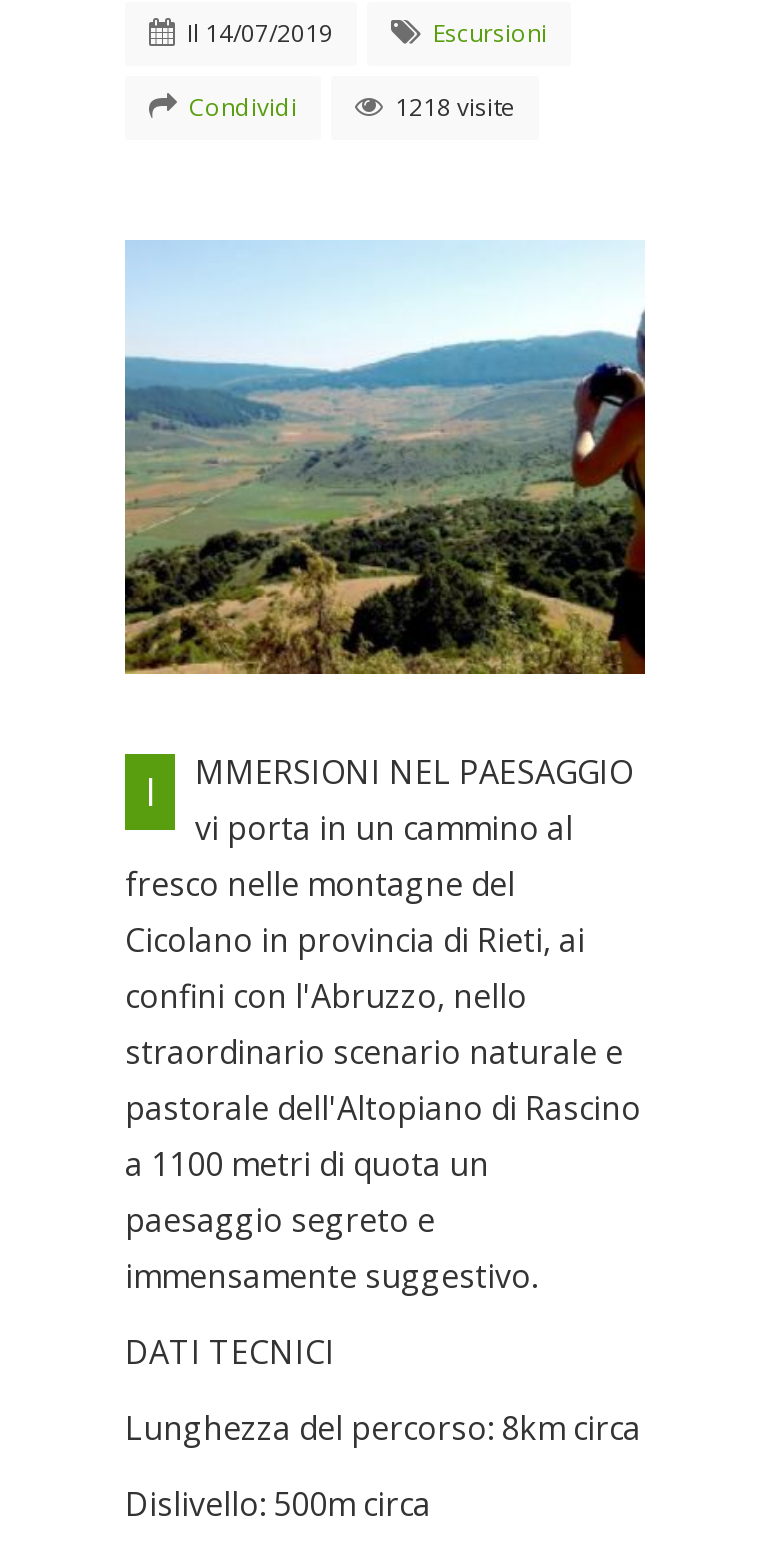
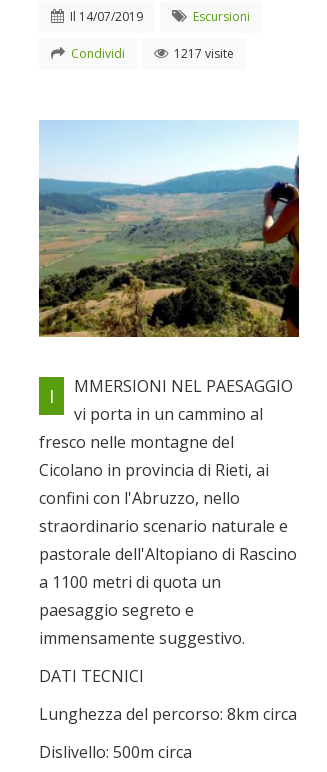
- 1218 visite
+ 1217 visite
